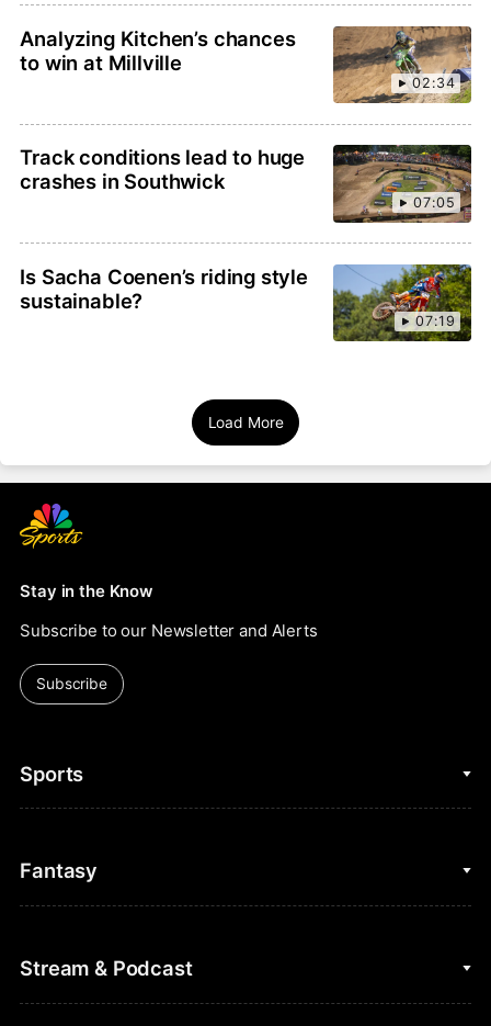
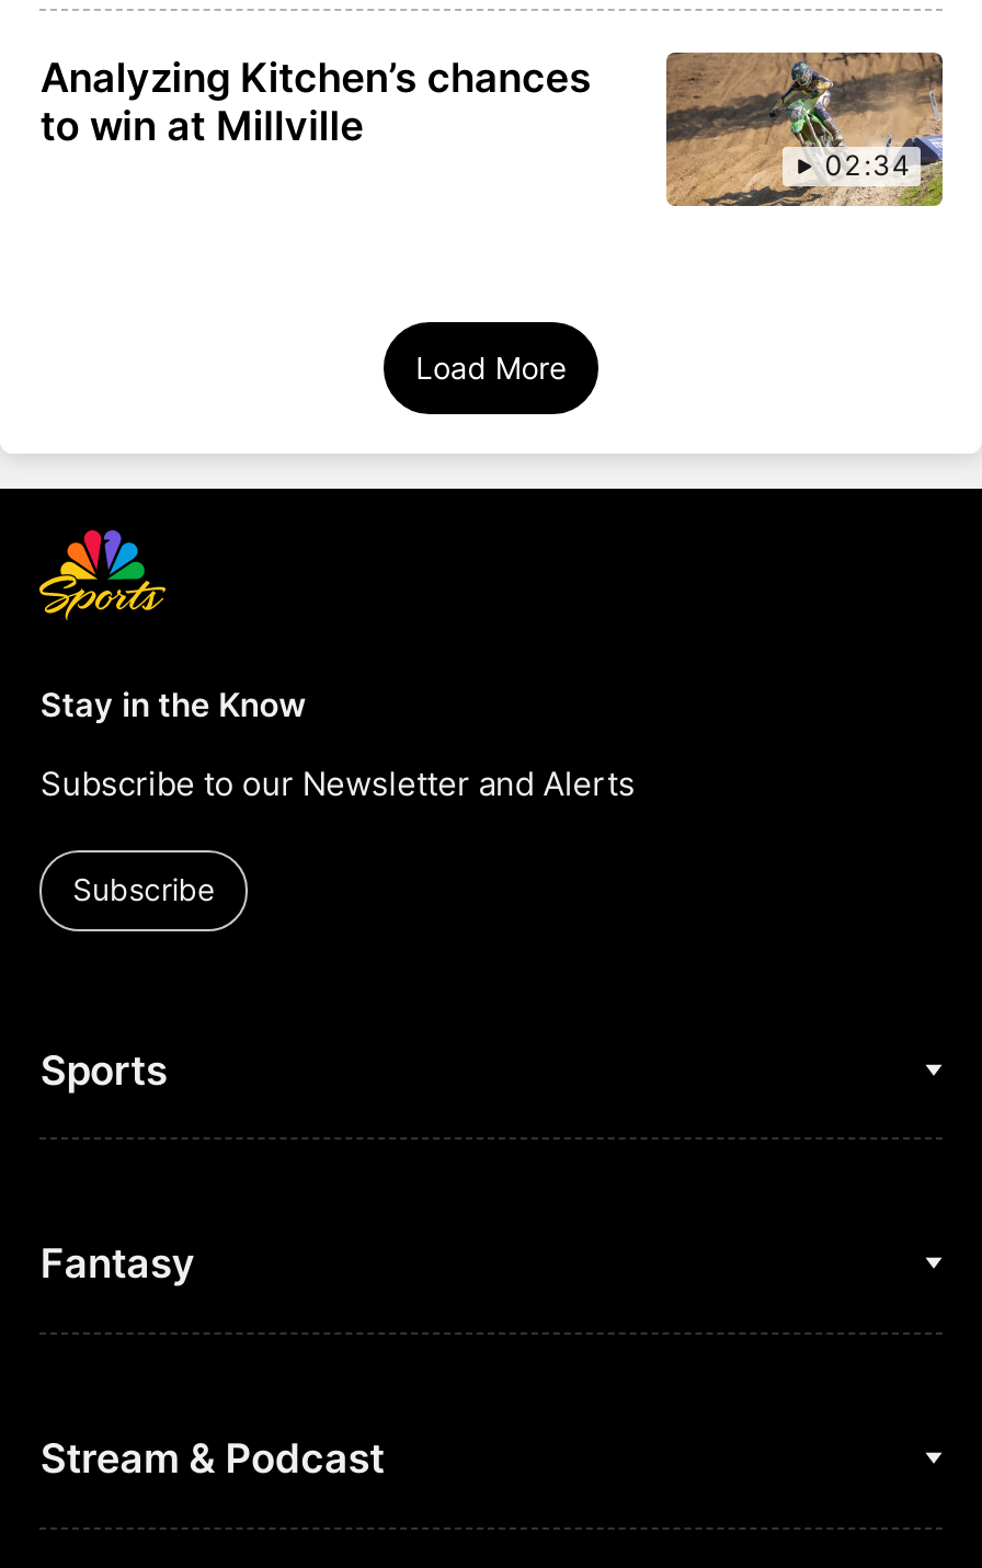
- Track conditions lead to huge
- crashes in Southwick

- [image]
- 07:05

- Is Sacha Coenen’s riding style
- sustainable?

- [image]
- 07:19
